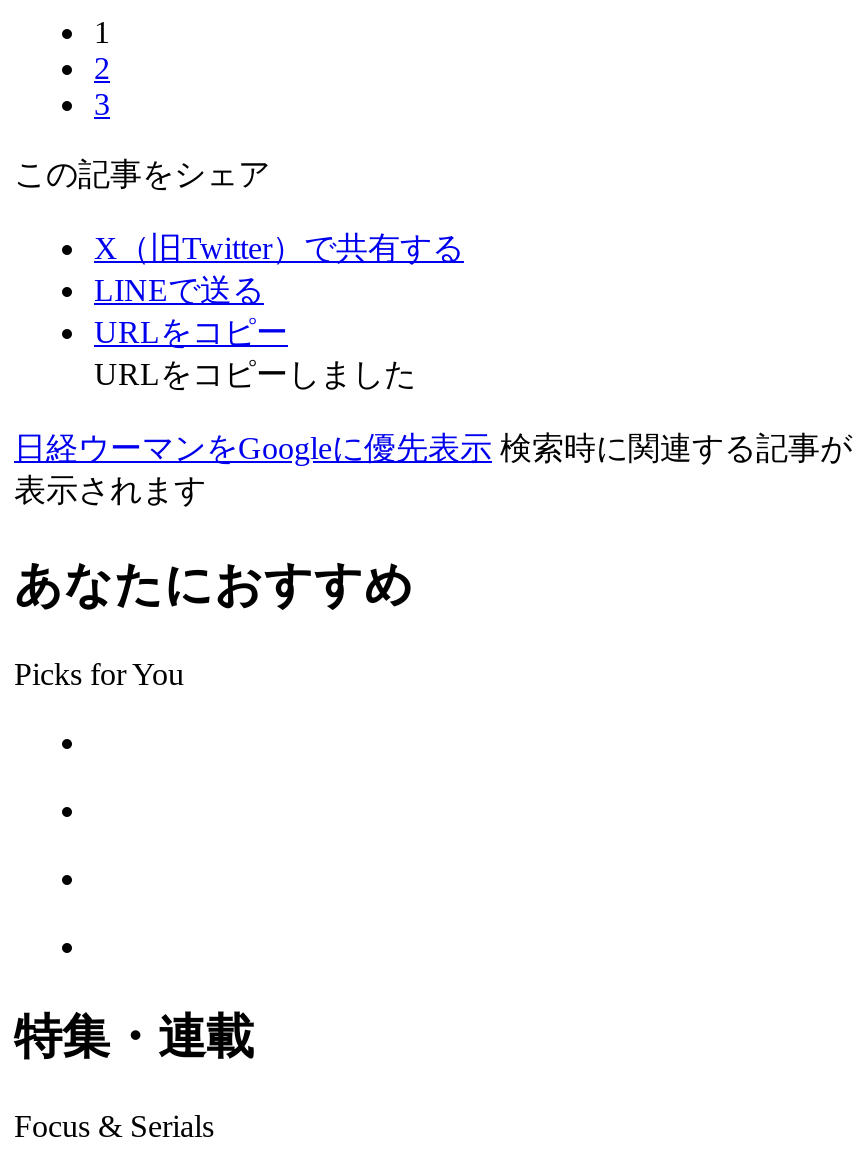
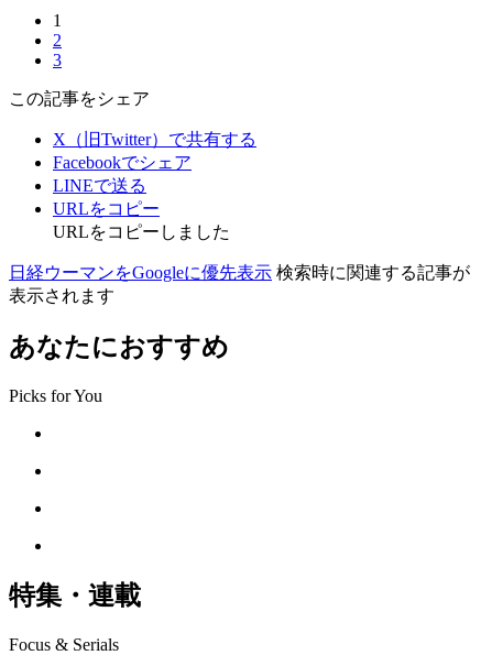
+ Facebookでシェア
